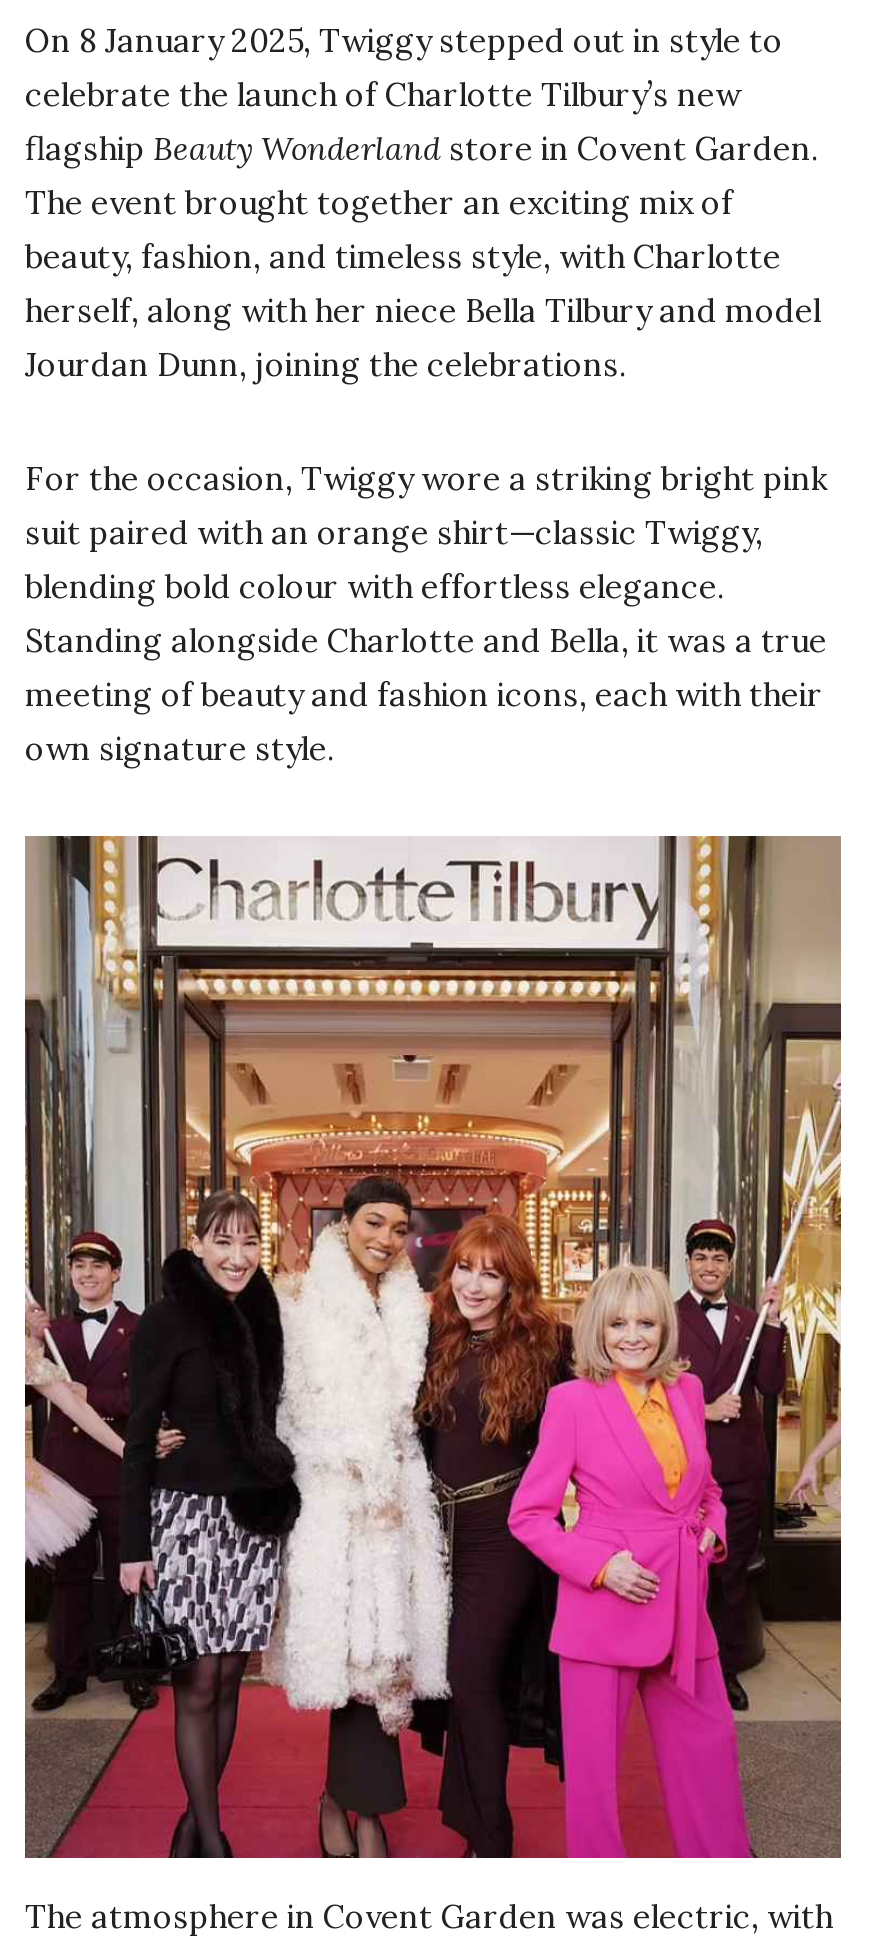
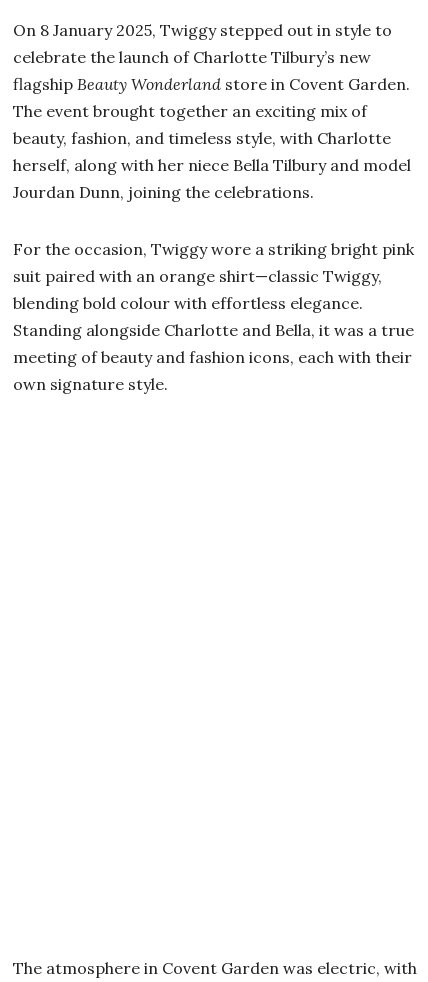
- [image]
